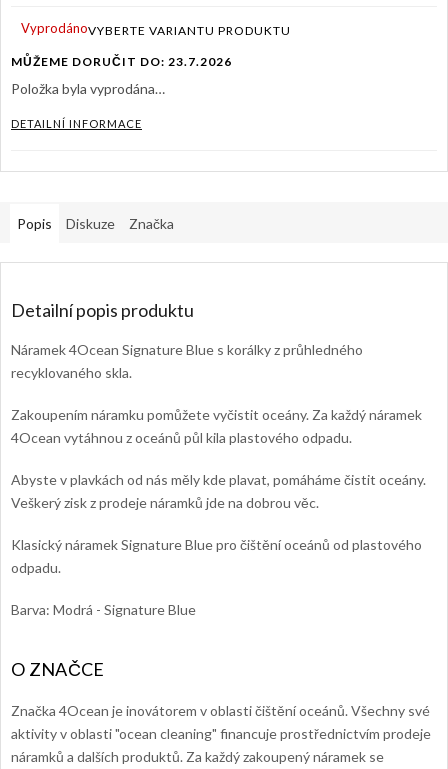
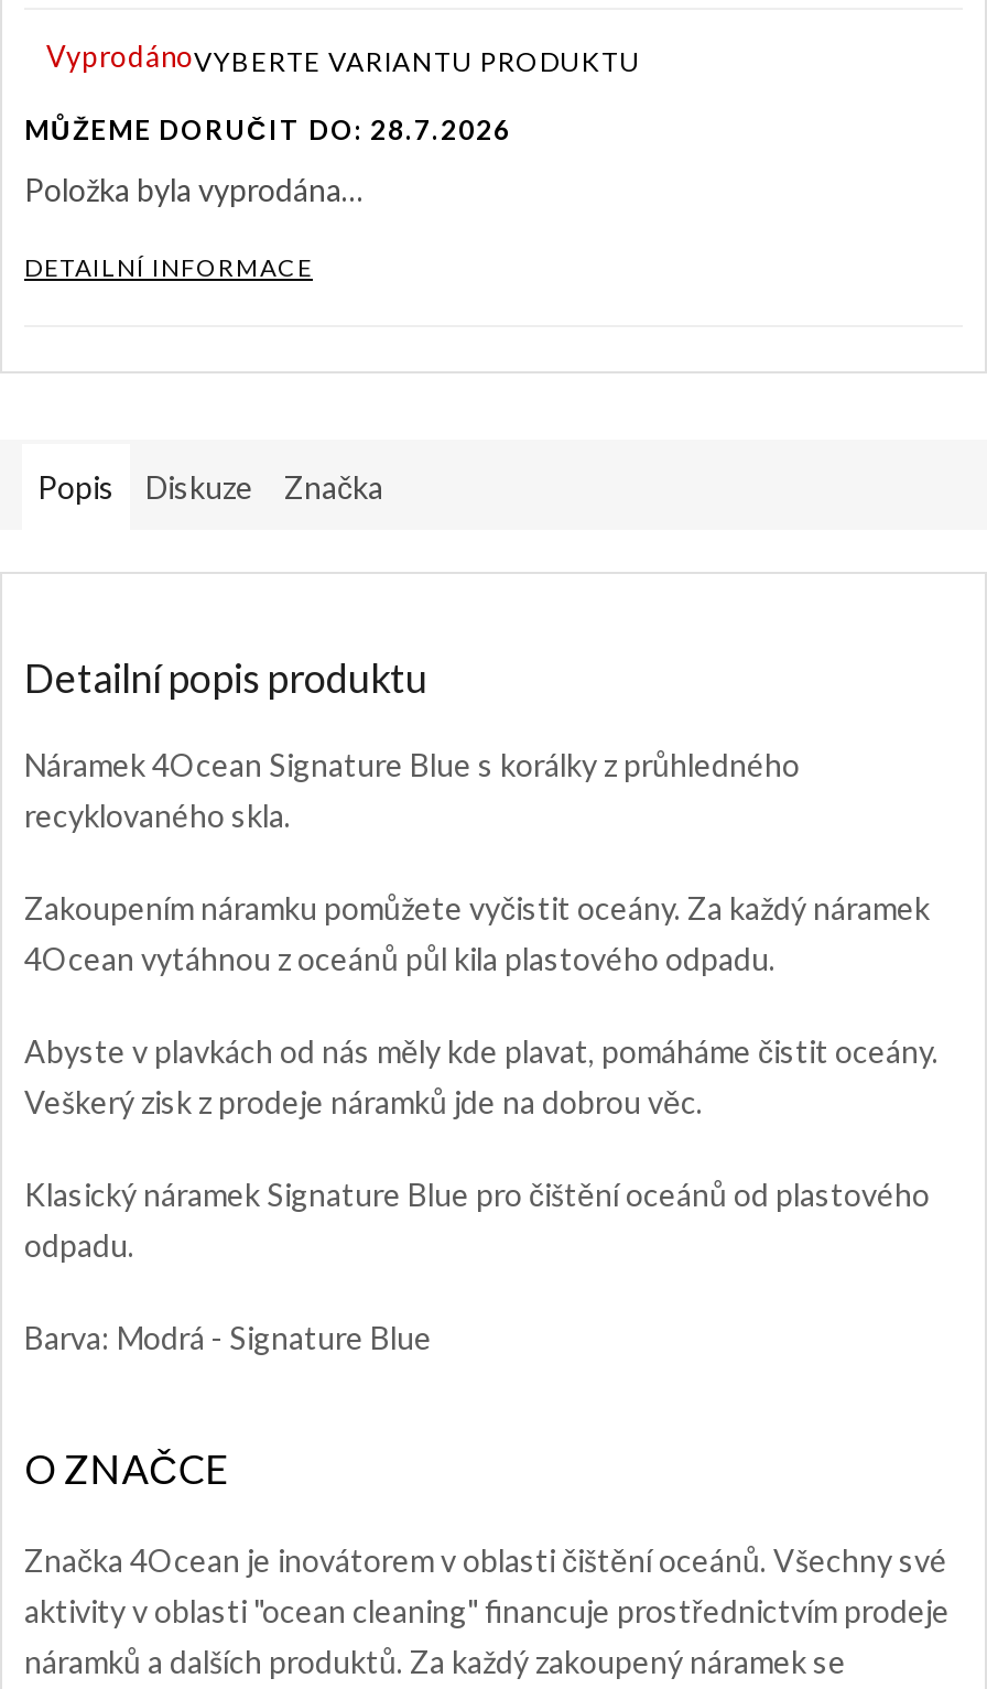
- MŮŽEME DORUČIT DO: 23.7.2026
+ MŮŽEME DORUČIT DO: 28.7.2026
